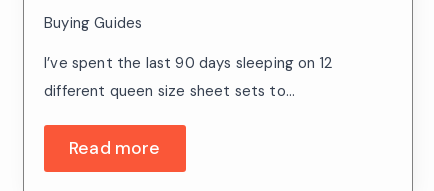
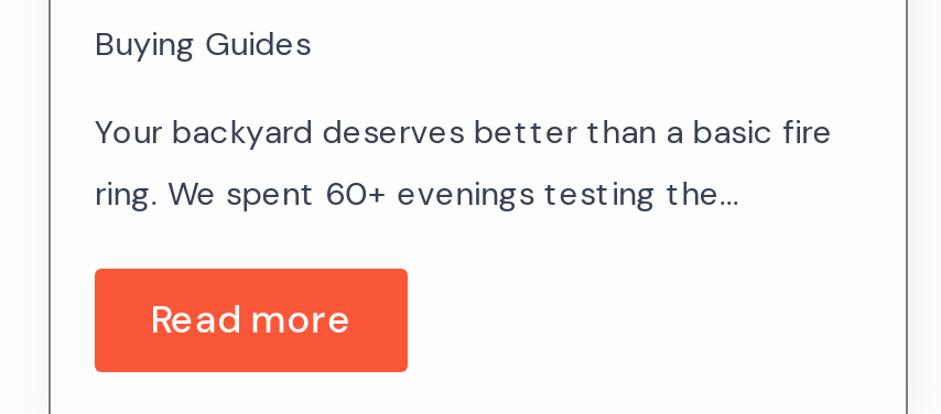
- I’ve spent the last 90 days sleeping on 12
- different queen size sheet sets to…
+ Your backyard deserves better than a basic fire
+ ring. We spent 60+ evenings testing the…
